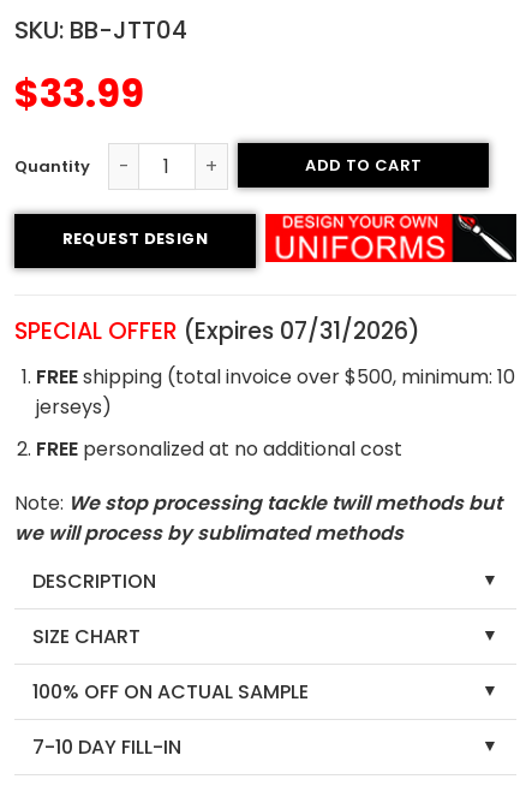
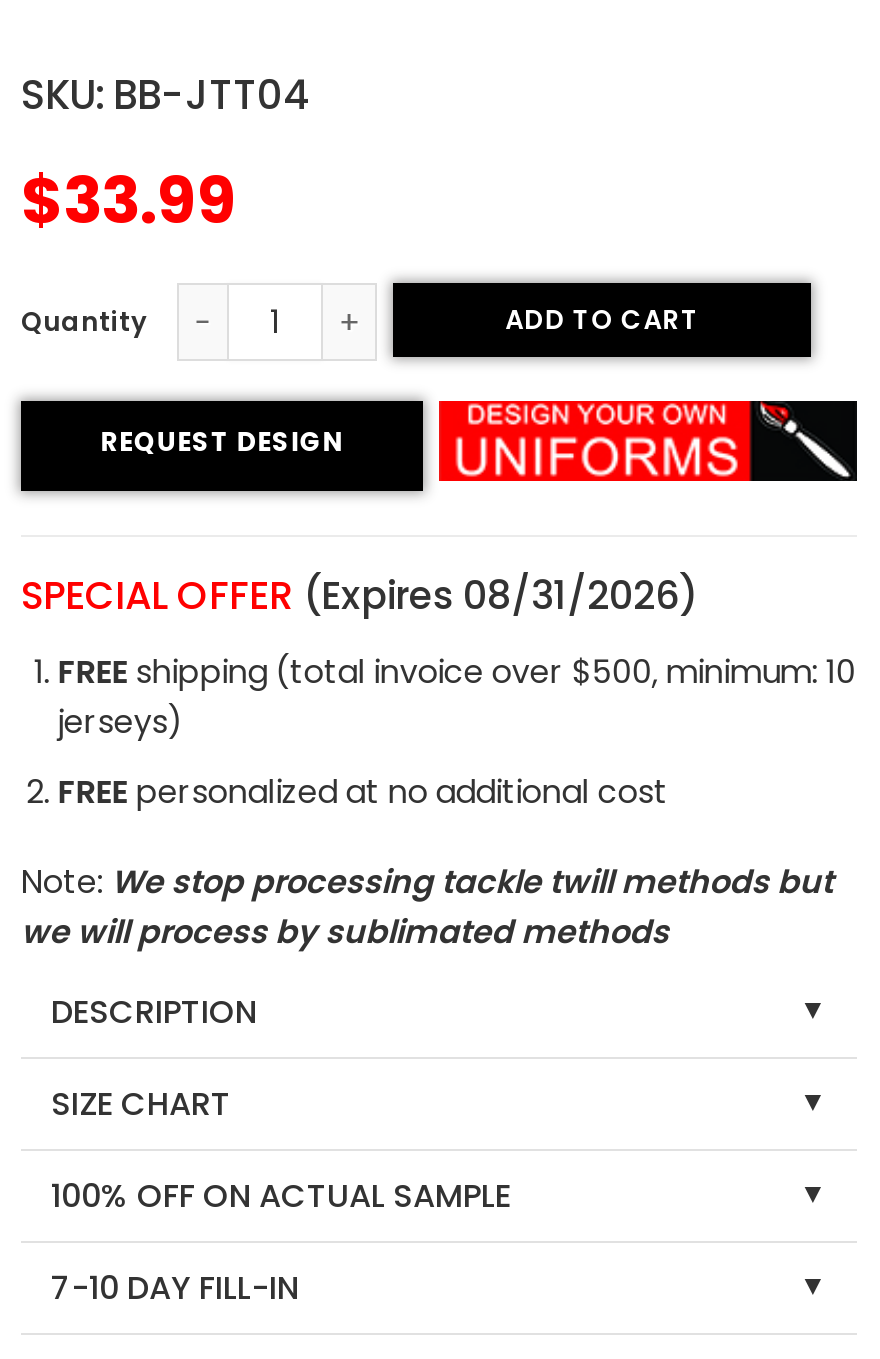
- SPECIAL OFFER (Expires 07/31/2026)
+ SPECIAL OFFER (Expires 08/31/2026)
